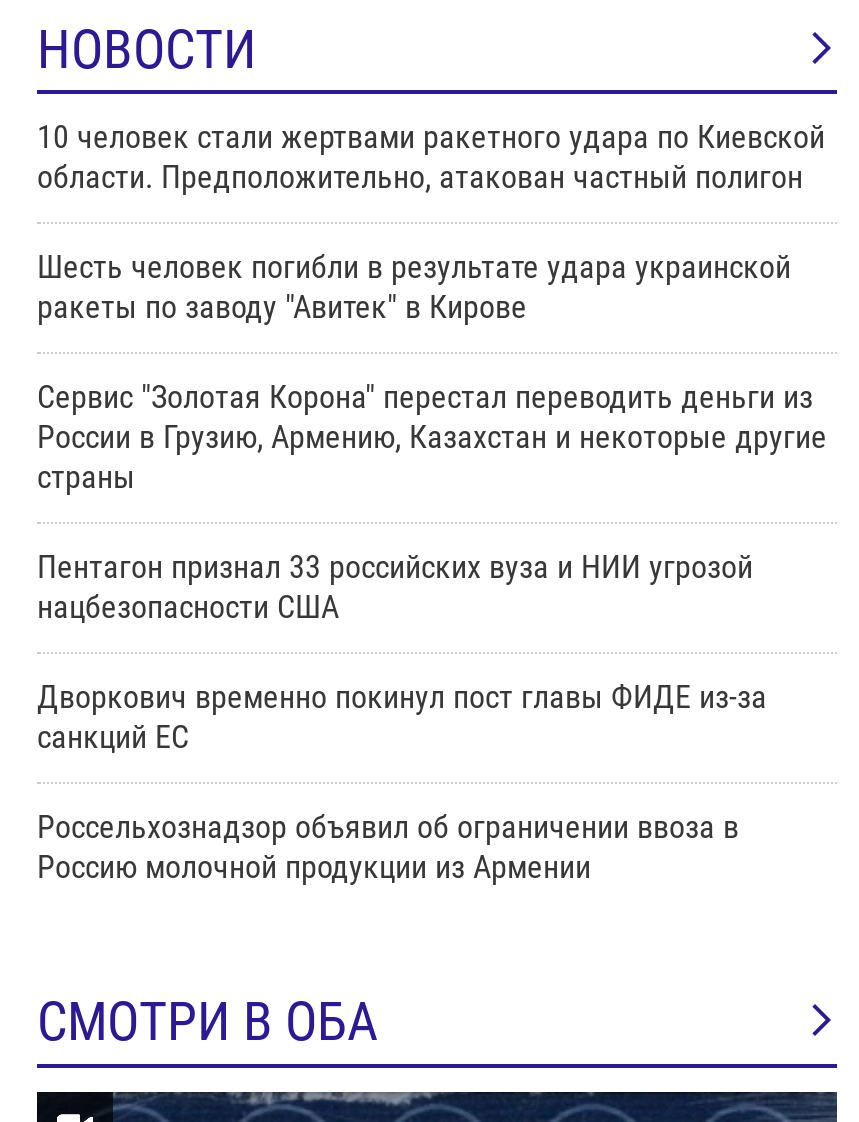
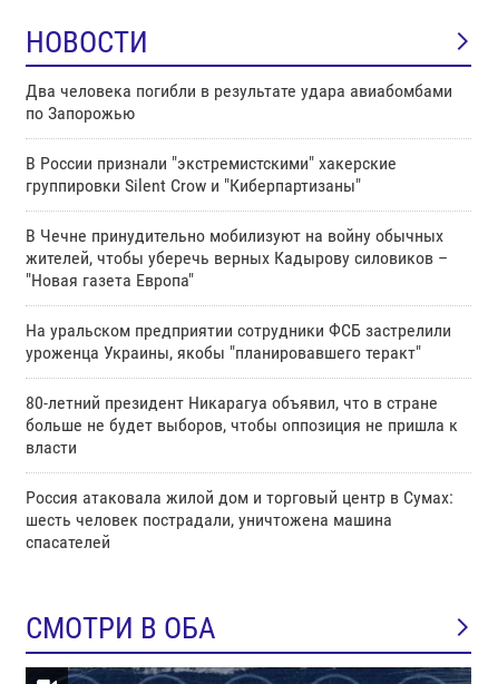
- 10 человек стали жертвами ракетного удара по Киевской
- области. Предположительно, атакован частный полигон
+ Два человека погибли в результате удара авиабомбами
+ по Запорожью

- Шесть человек погибли в результате удара украинской
- ракеты по заводу "Авитек" в Кирове
+ В России признали "экстремистскими" хакерские
+ группировки Silent Crow и "Киберпартизаны"

- Сервис "Золотая Корона" перестал переводить деньги из
- России в Грузию, Армению, Казахстан и некоторые другие
- страны
+ В Чечне принудительно мобилизуют на войну обычных
+ жителей, чтобы уберечь верных Кадырову силовиков –
+ "Новая газета Европа"

- Пентагон признал 33 российских вуза и НИИ угрозой
- нацбезопасности США
+ На уральском предприятии сотрудники ФСБ застрелили
+ уроженца Украины, якобы "планировавшего теракт"

- Дворкович временно покинул пост главы ФИДЕ из-за
- санкций ЕС
+ 80-летний президент Никарагуа объявил, что в стране
+ больше не будет выборов, чтобы оппозиция не пришла к
+ власти

- Россельхознадзор объявил об ограничении ввоза в
- Россию молочной продукции из Армении
+ Россия атаковала жилой дом и торговый центр в Сумах:
+ шесть человек пострадали, уничтожена машина
+ спасателей
